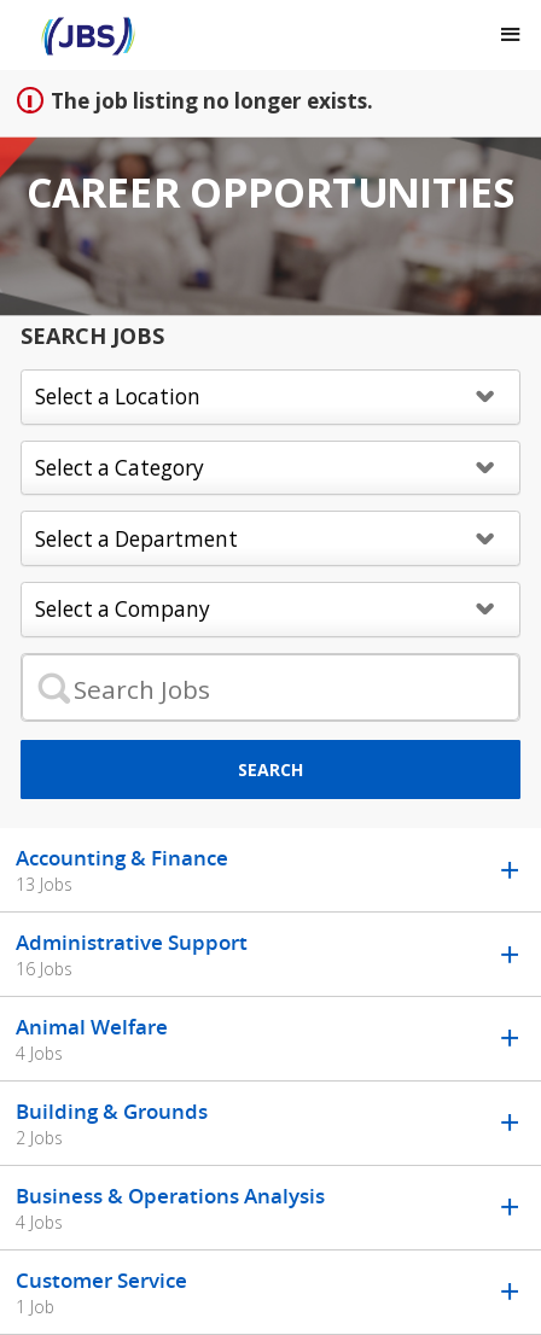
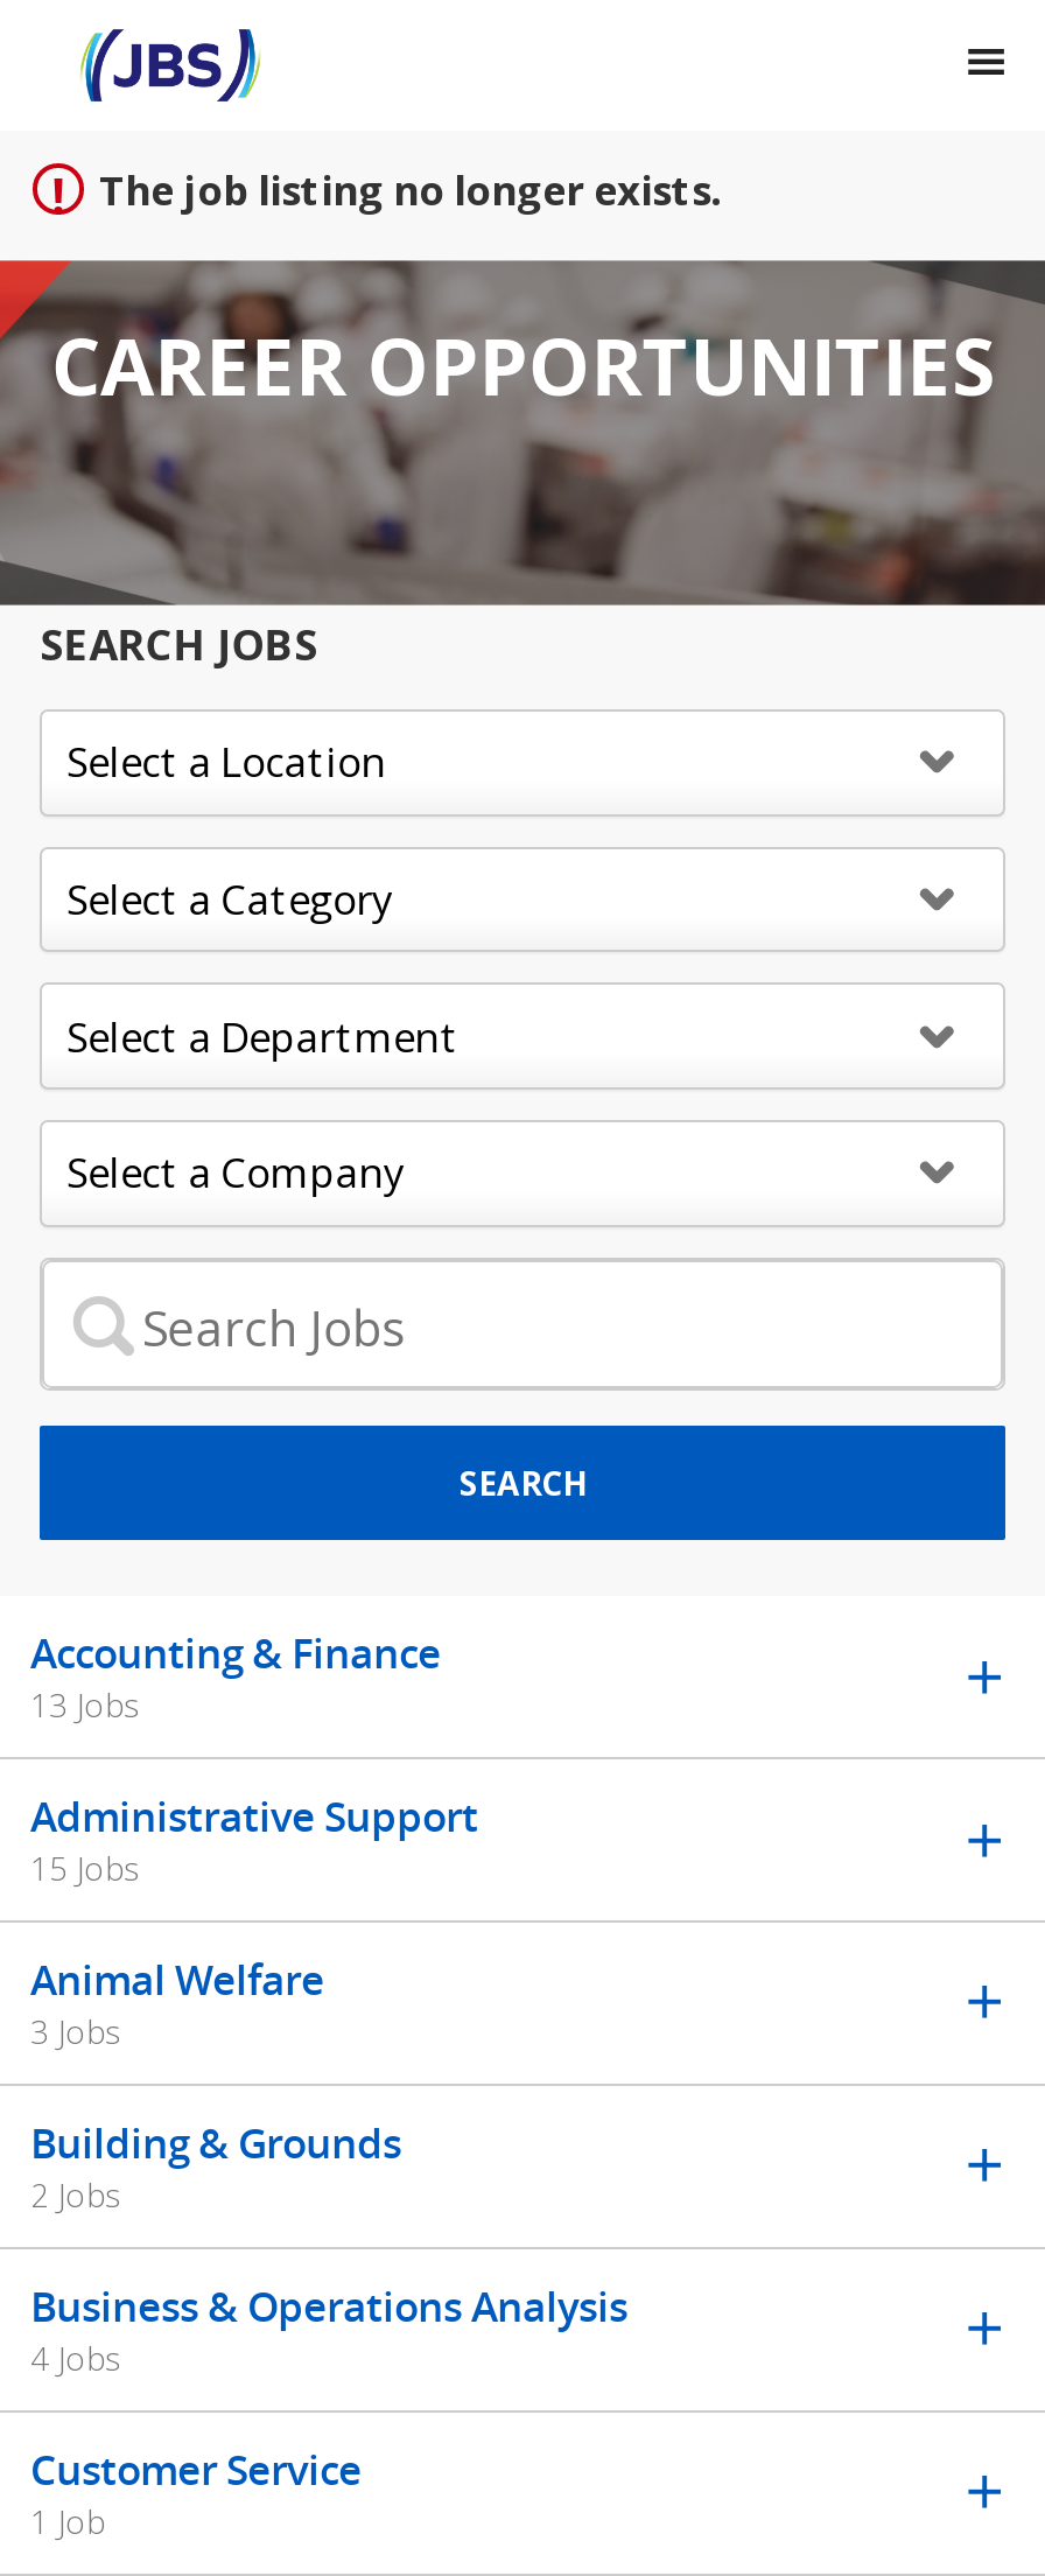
- 16 Jobs
+ 15 Jobs

- 4 Jobs
+ 3 Jobs
